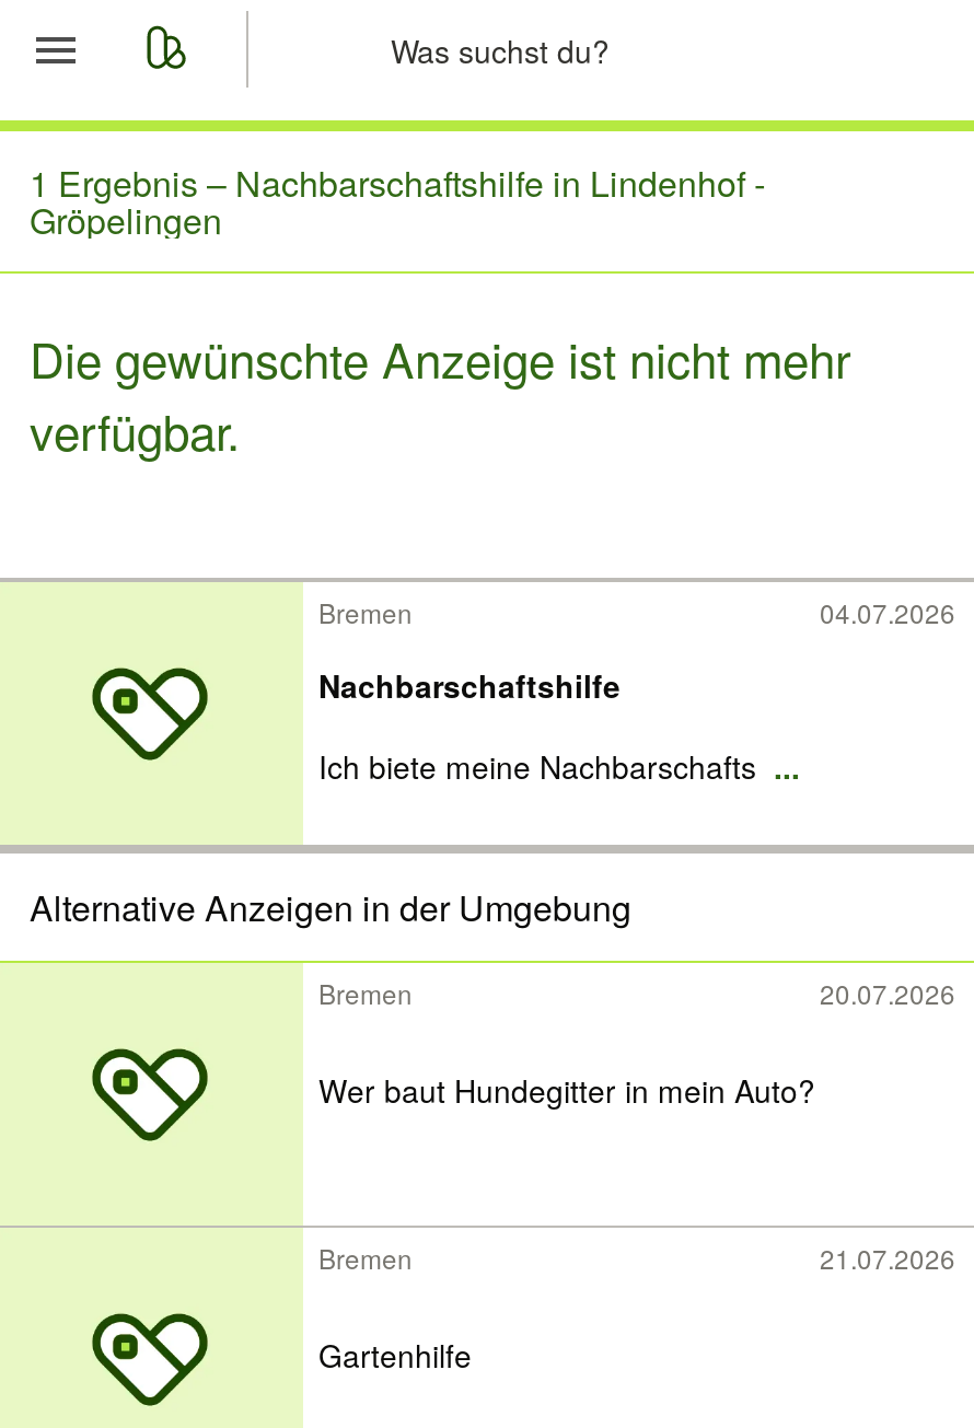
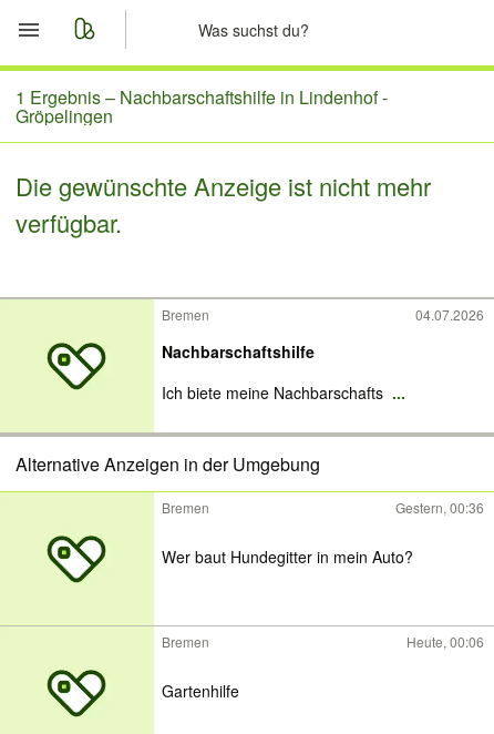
- 20.07.2026
+ Gestern, 00:36

- 21.07.2026
+ Heute, 00:06
